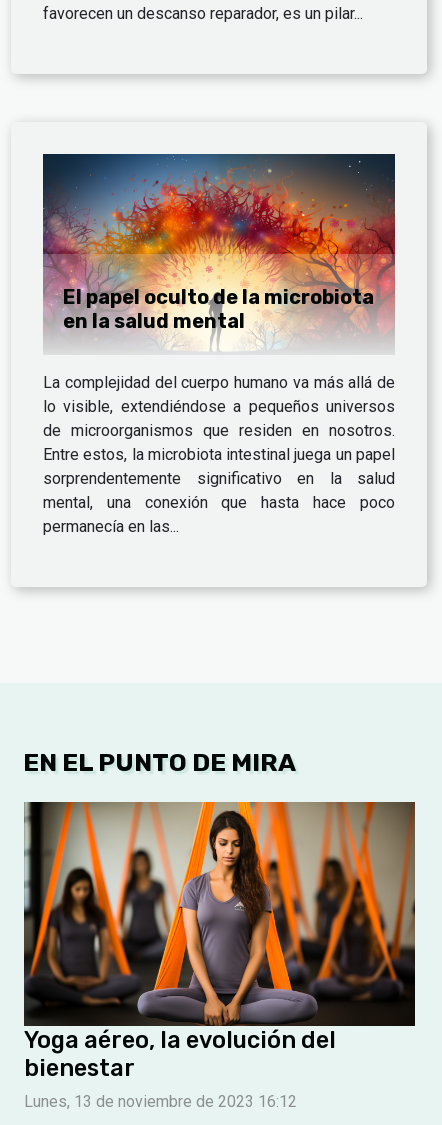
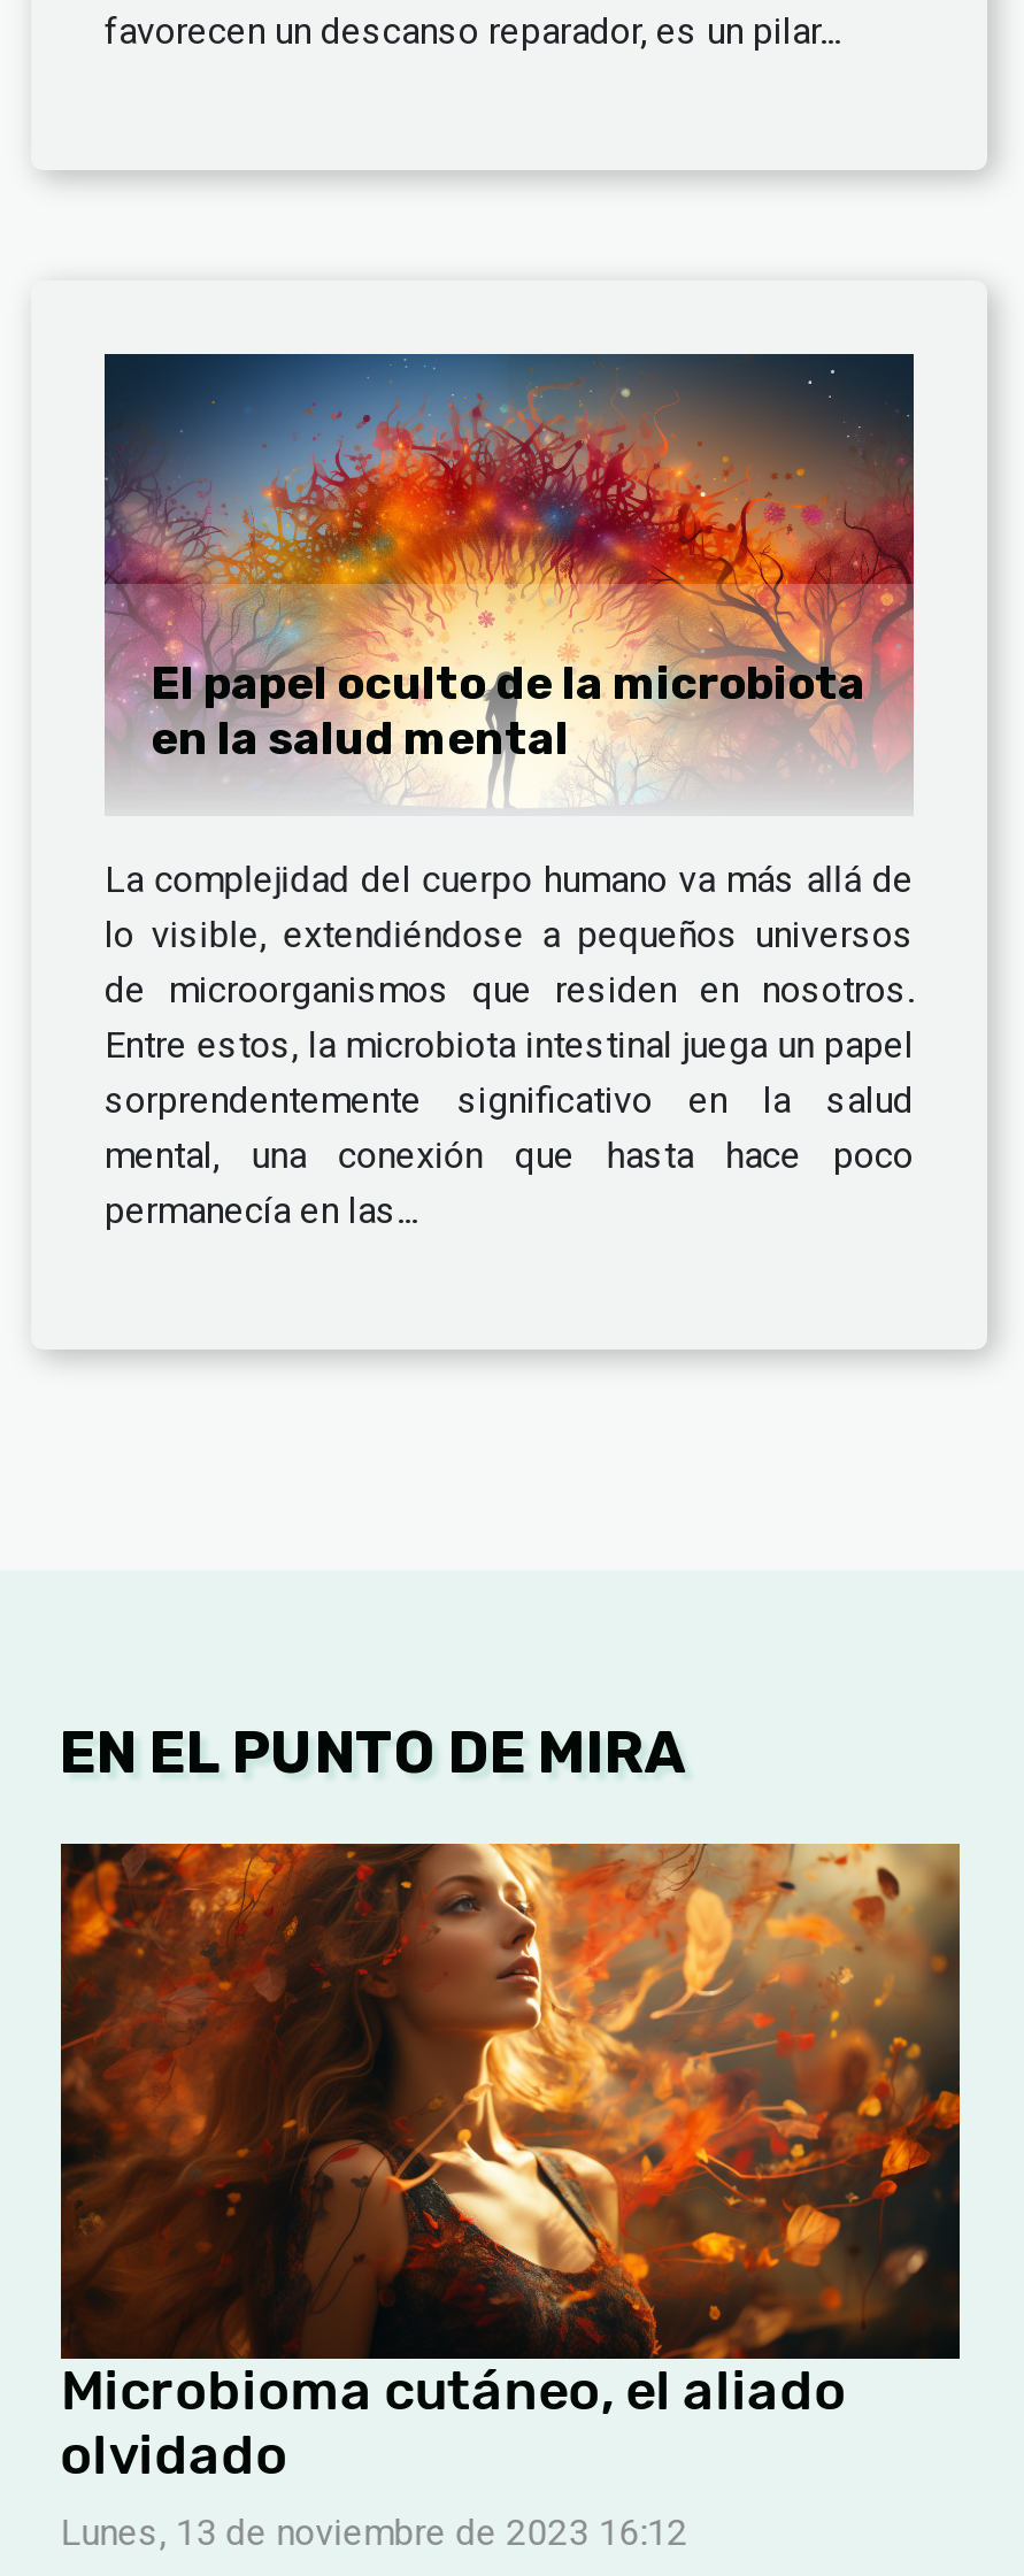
- [image]
- Yoga aéreo, la evolución del
- bienestar
+ [image]
+ Microbioma cutáneo, el aliado
+ olvidado
